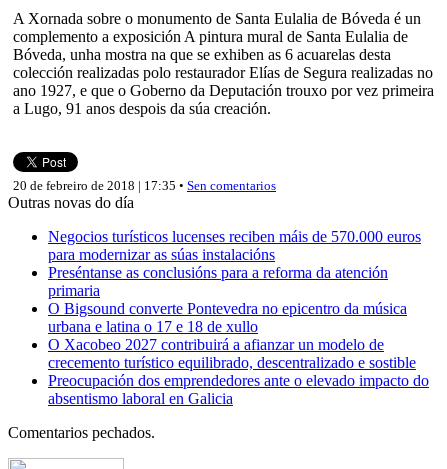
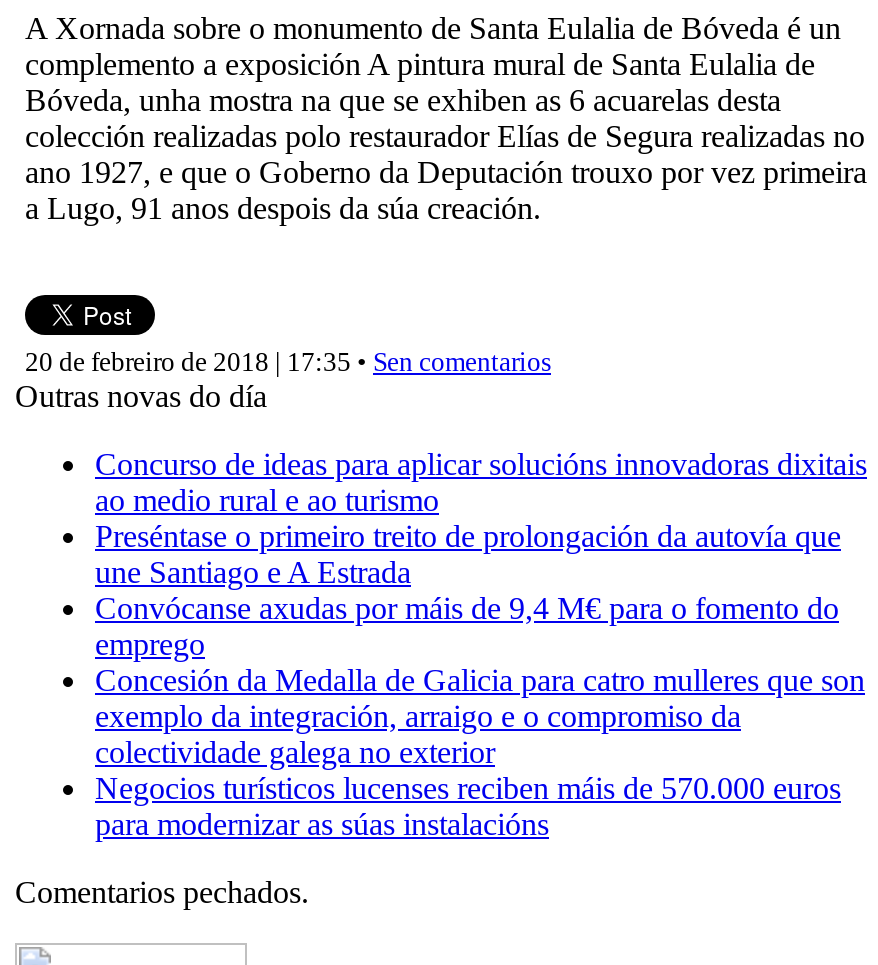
+ Concurso de ideas para aplicar solucións innovadoras dixitais
+ ao medio rural e ao turismo
+ Preséntase o primeiro treito de prolongación da autovía que
+ une Santiago e A Estrada
+ Convócanse axudas por máis de 9,4 M€ para o fomento do
+ emprego
+ Concesión da Medalla de Galicia para catro mulleres que son
+ exemplo da integración, arraigo e o compromiso da
+ colectividade galega no exterior

moved down: Negocios turísticos lucenses reciben máis de 570.000 euros | para modernizar as súas instalacións

- Preséntanse as conclusións para a reforma da atención
- primaria
- O Bigsound converte Pontevedra no epicentro da música
- urbana e latina o 17 e 18 de xullo
- O Xacobeo 2027 contribuirá a afianzar un modelo de
- crecemento turístico equilibrado, descentralizado e sostible
- Preocupación dos emprendedores ante o elevado impacto do
- absentismo laboral en Galicia
